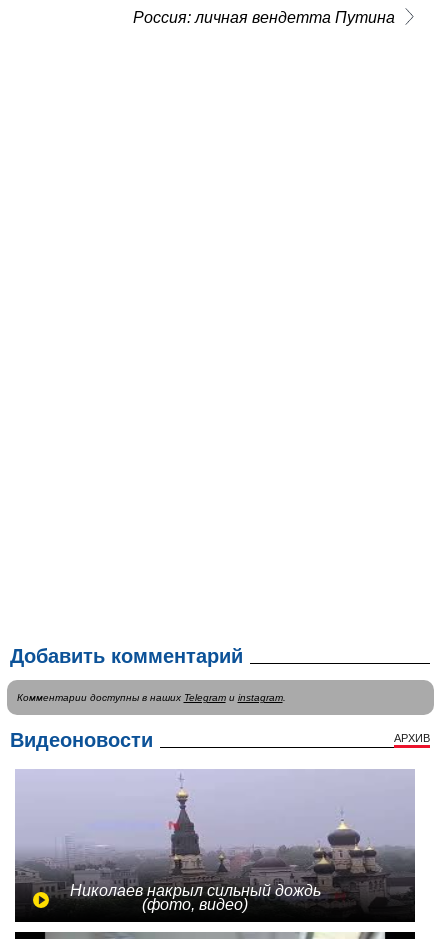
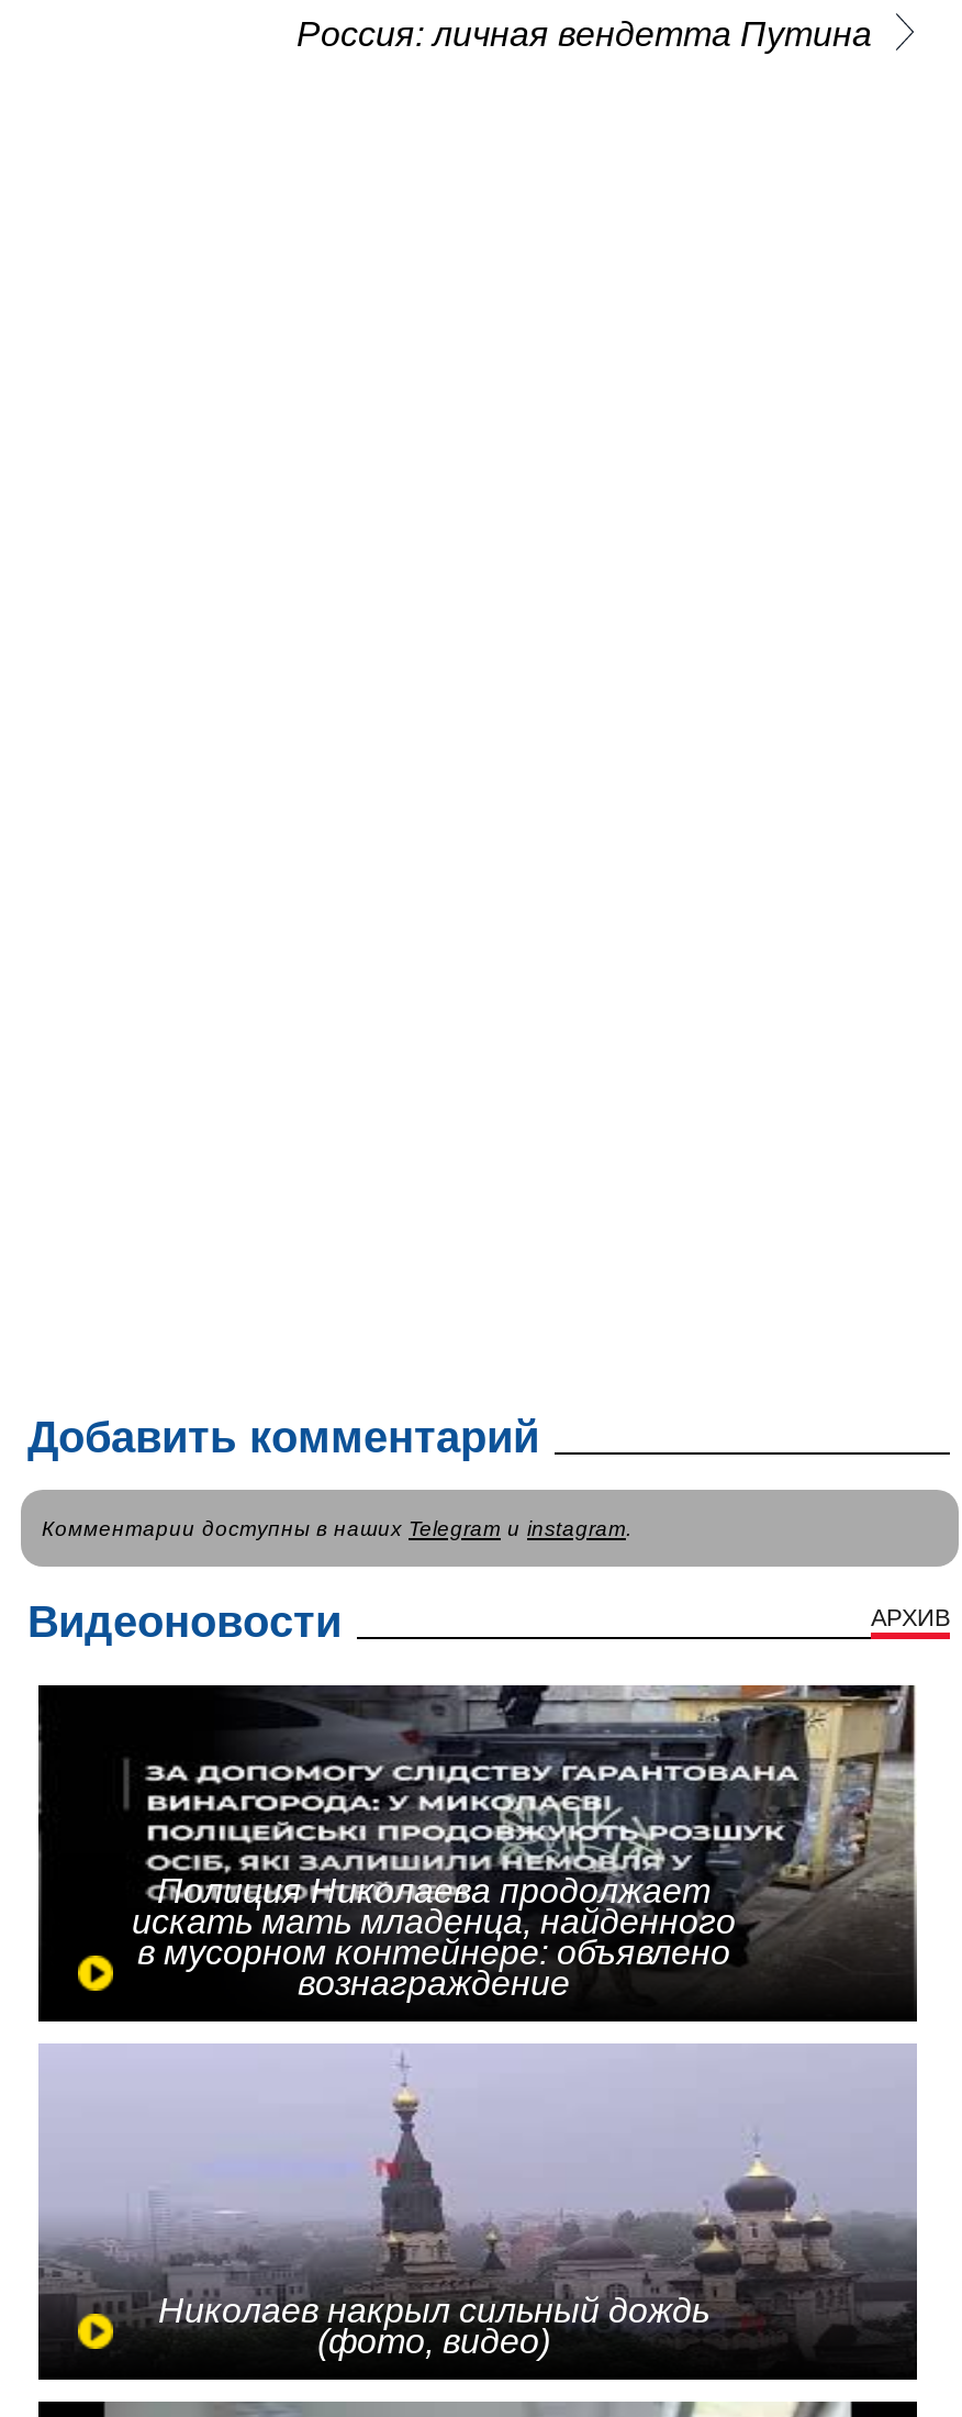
+ [image]
+ Полиция Николаева продолжает
+ искать мать младенца, найденного
+ в мусорном контейнере: объявлено
+ вознаграждение
